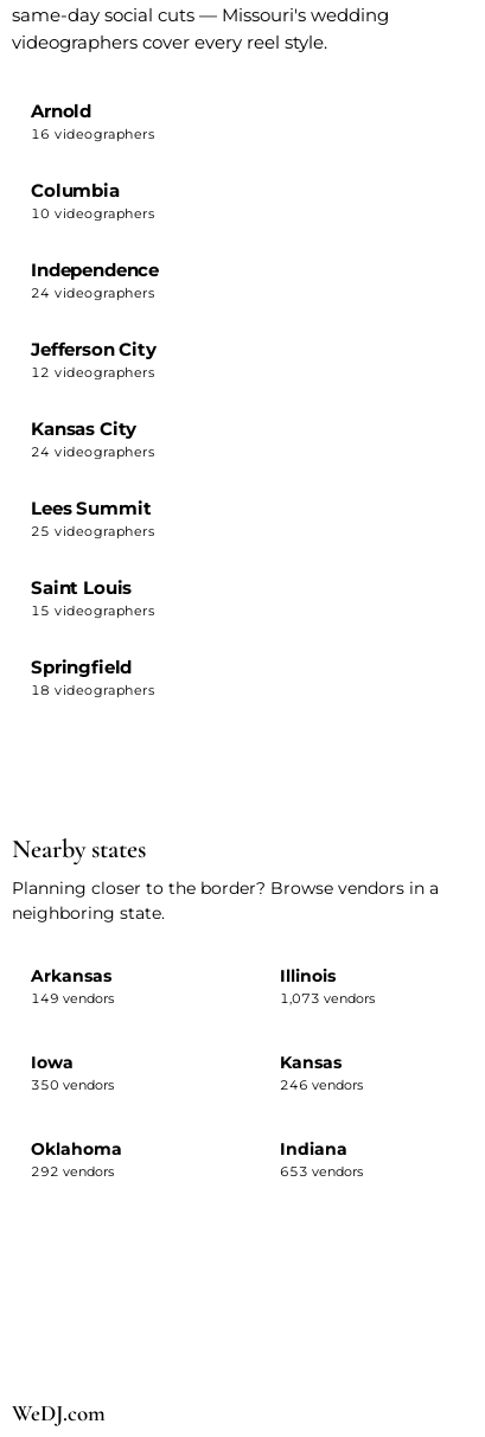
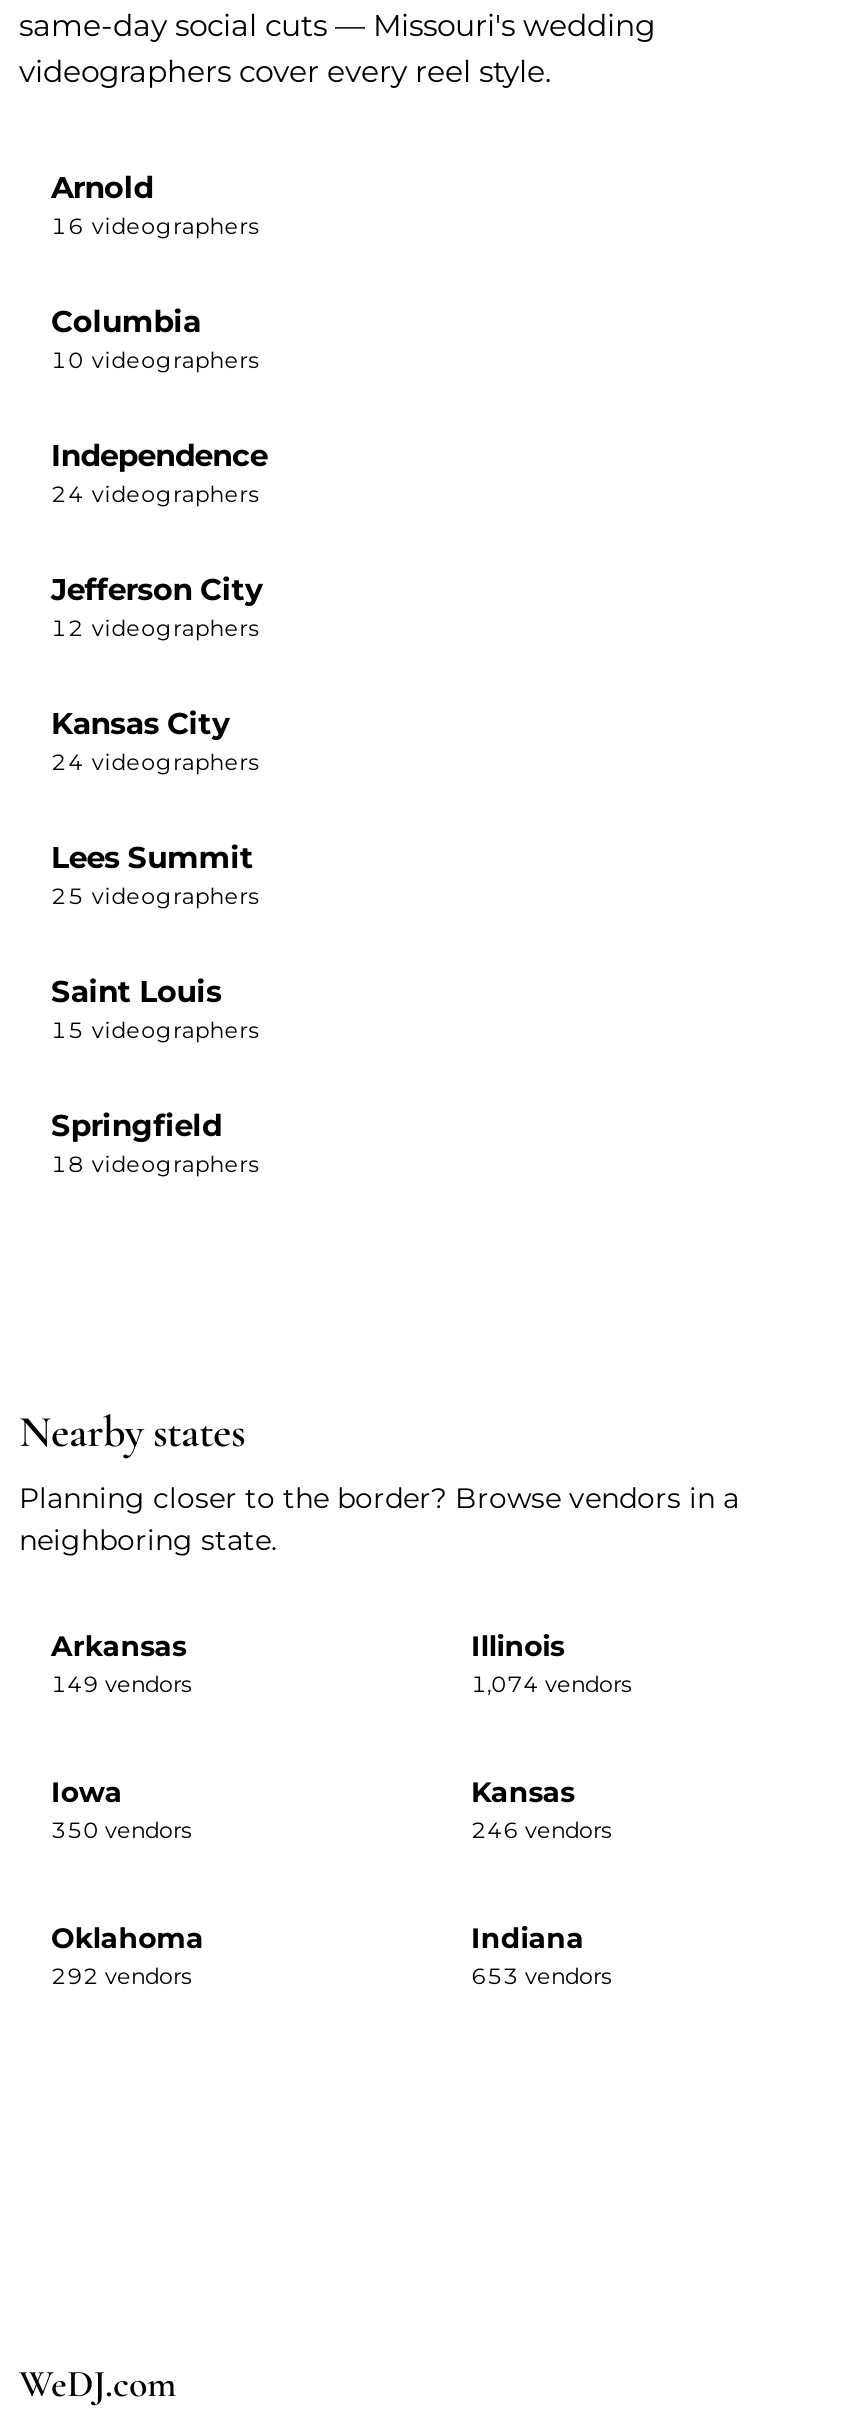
- 1,073 vendors
+ 1,074 vendors
